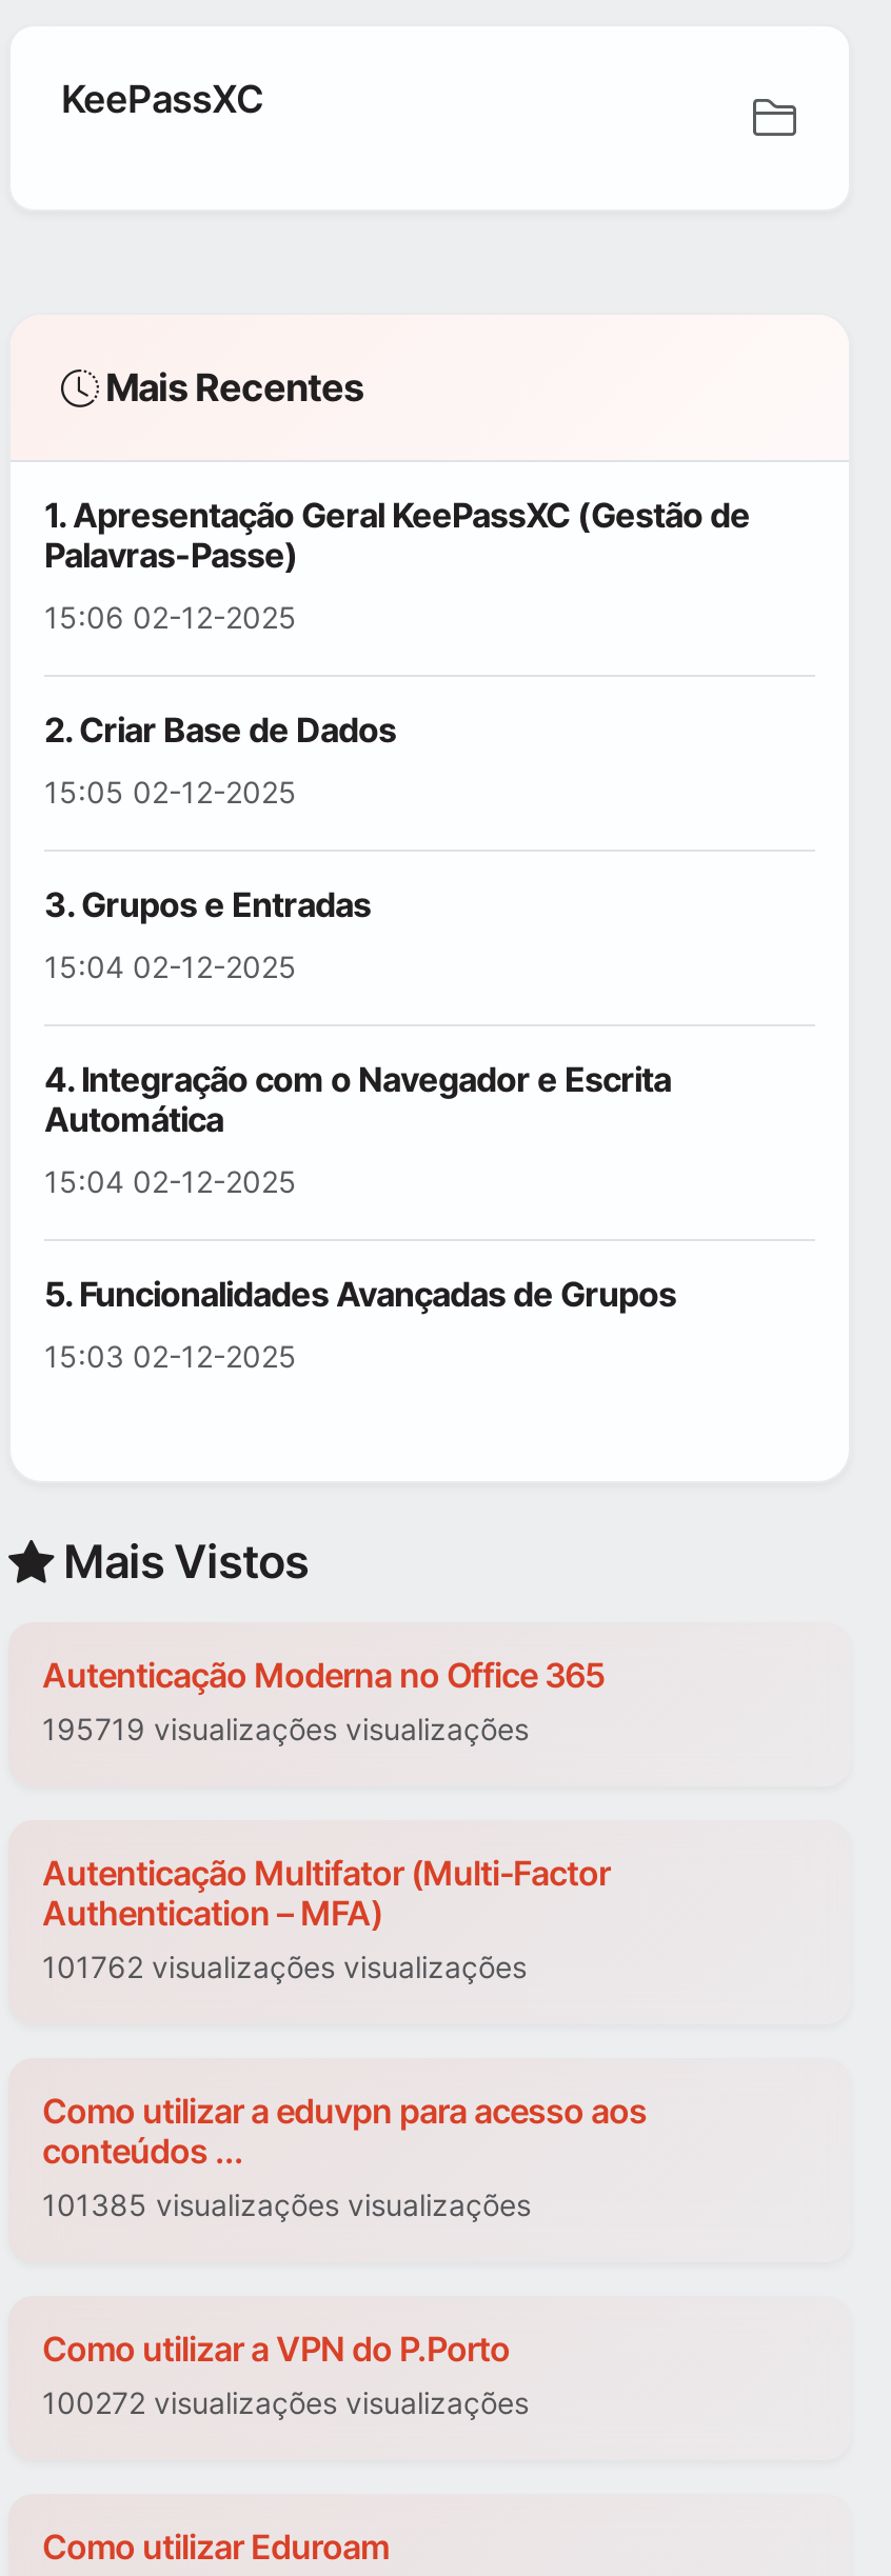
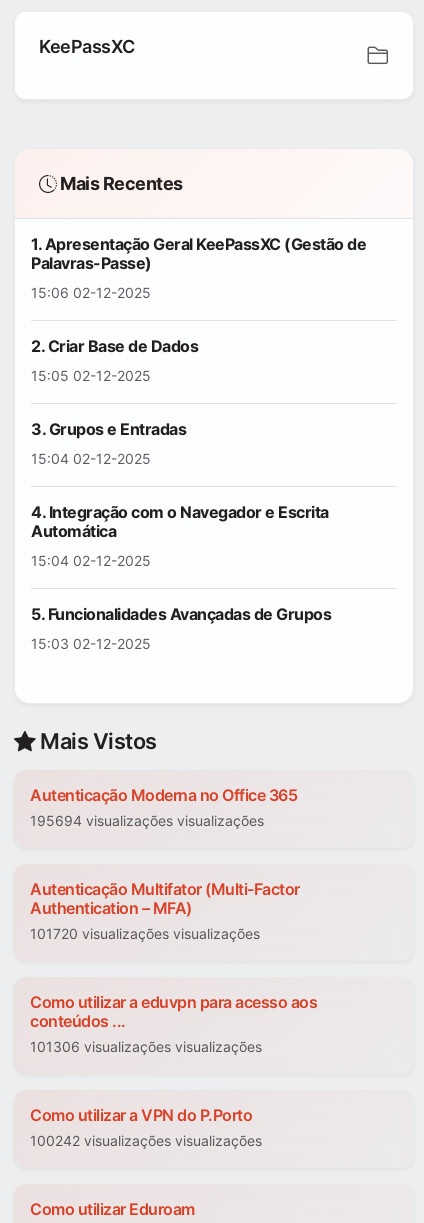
- 195719 visualizações visualizações
+ 195694 visualizações visualizações

- 101762 visualizações visualizações
+ 101720 visualizações visualizações

- 101385 visualizações visualizações
+ 101306 visualizações visualizações

- 100272 visualizações visualizações
+ 100242 visualizações visualizações
